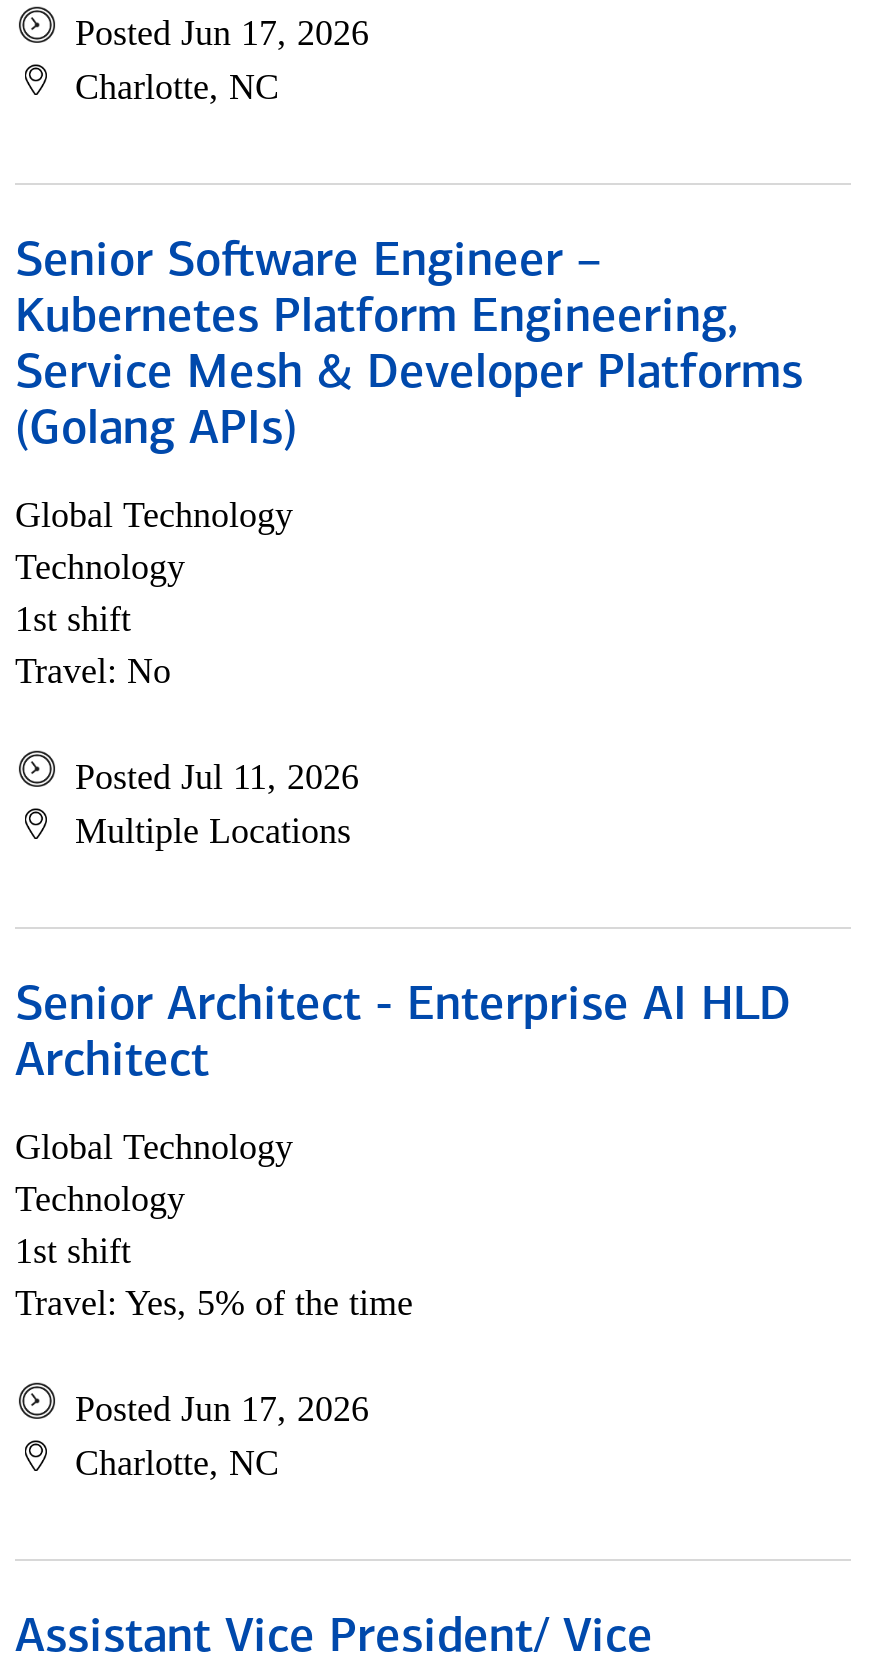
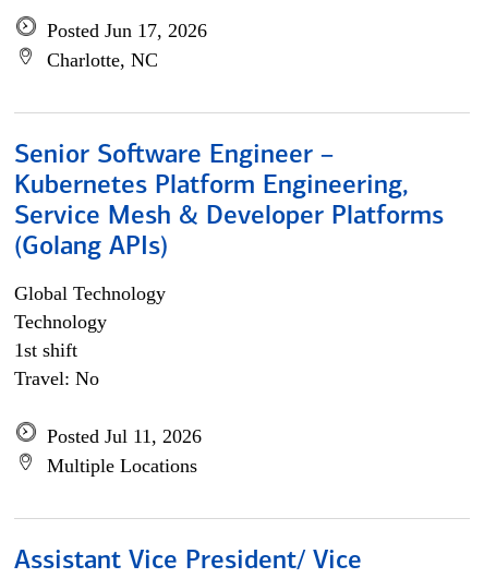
- Senior Architect - Enterprise AI HLD
- Architect
- Global Technology
- Technology
- 1st shift
- Travel: Yes, 5% of the time
- Posted Jun 17, 2026
- Charlotte, NC
